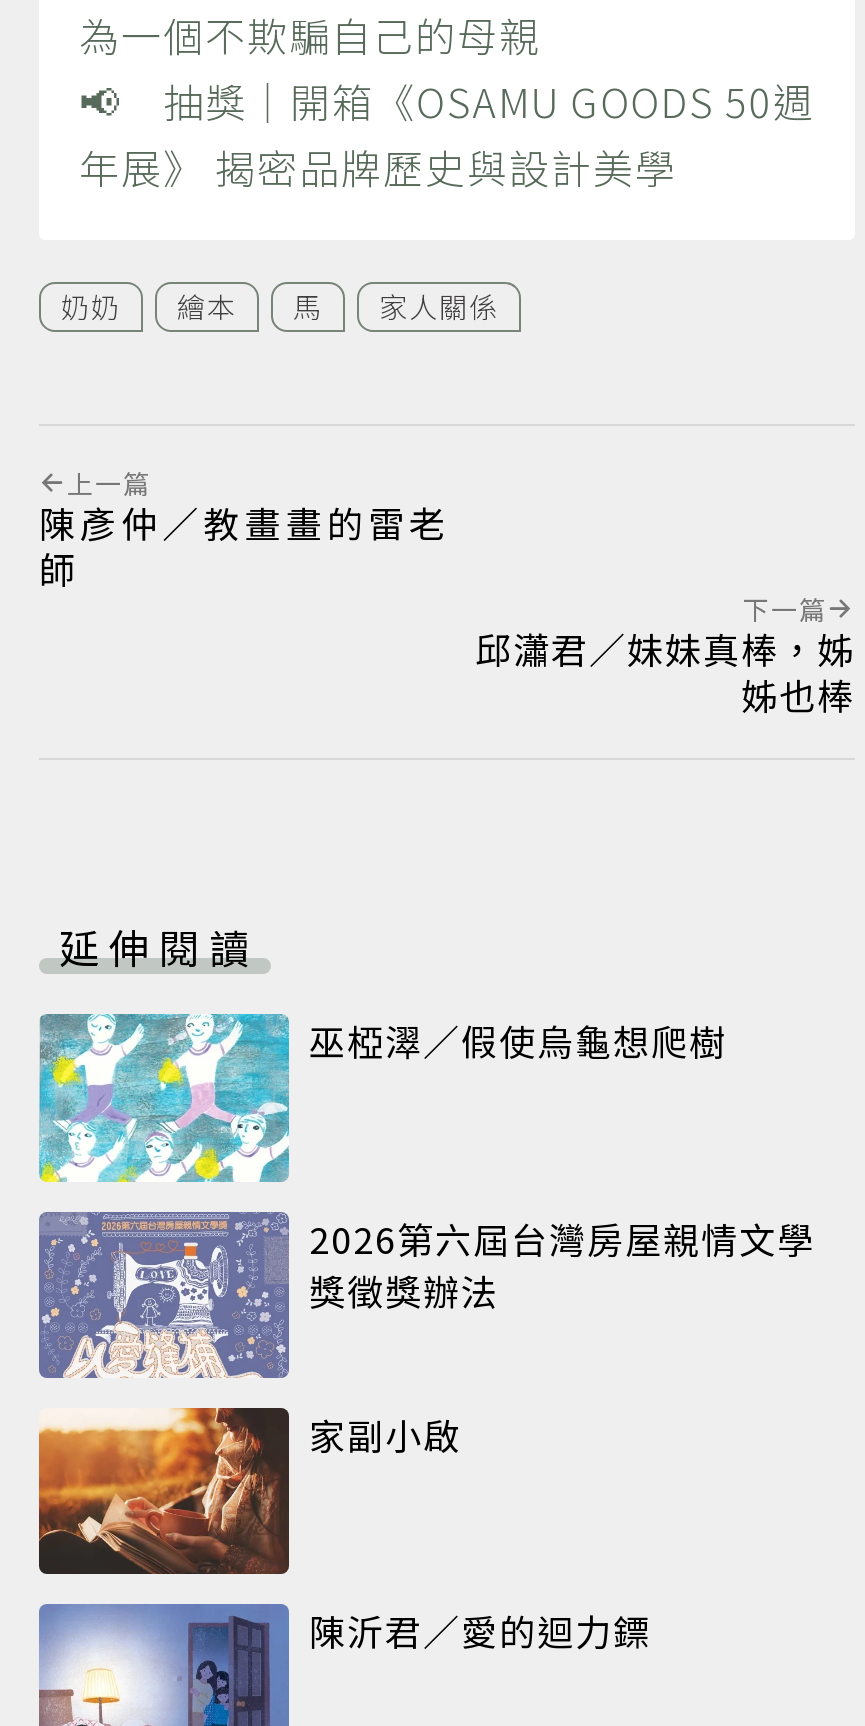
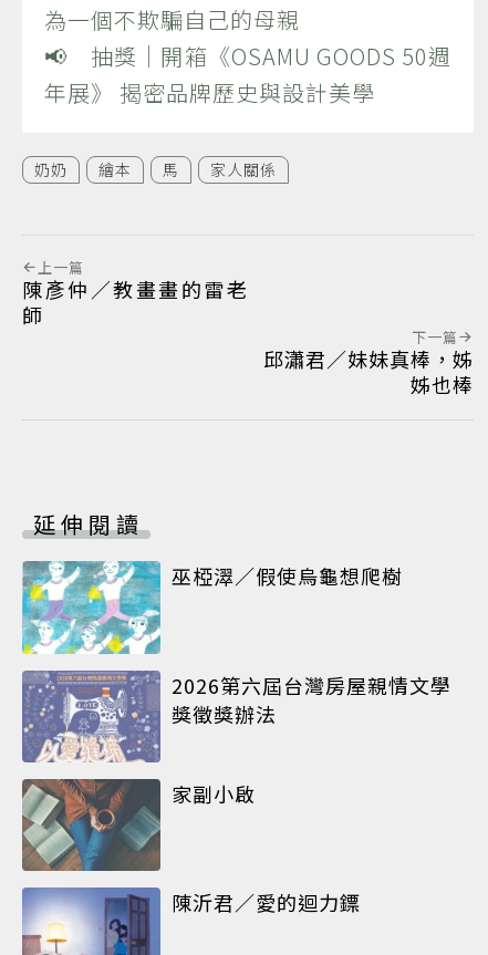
- [image]
+ [image]
